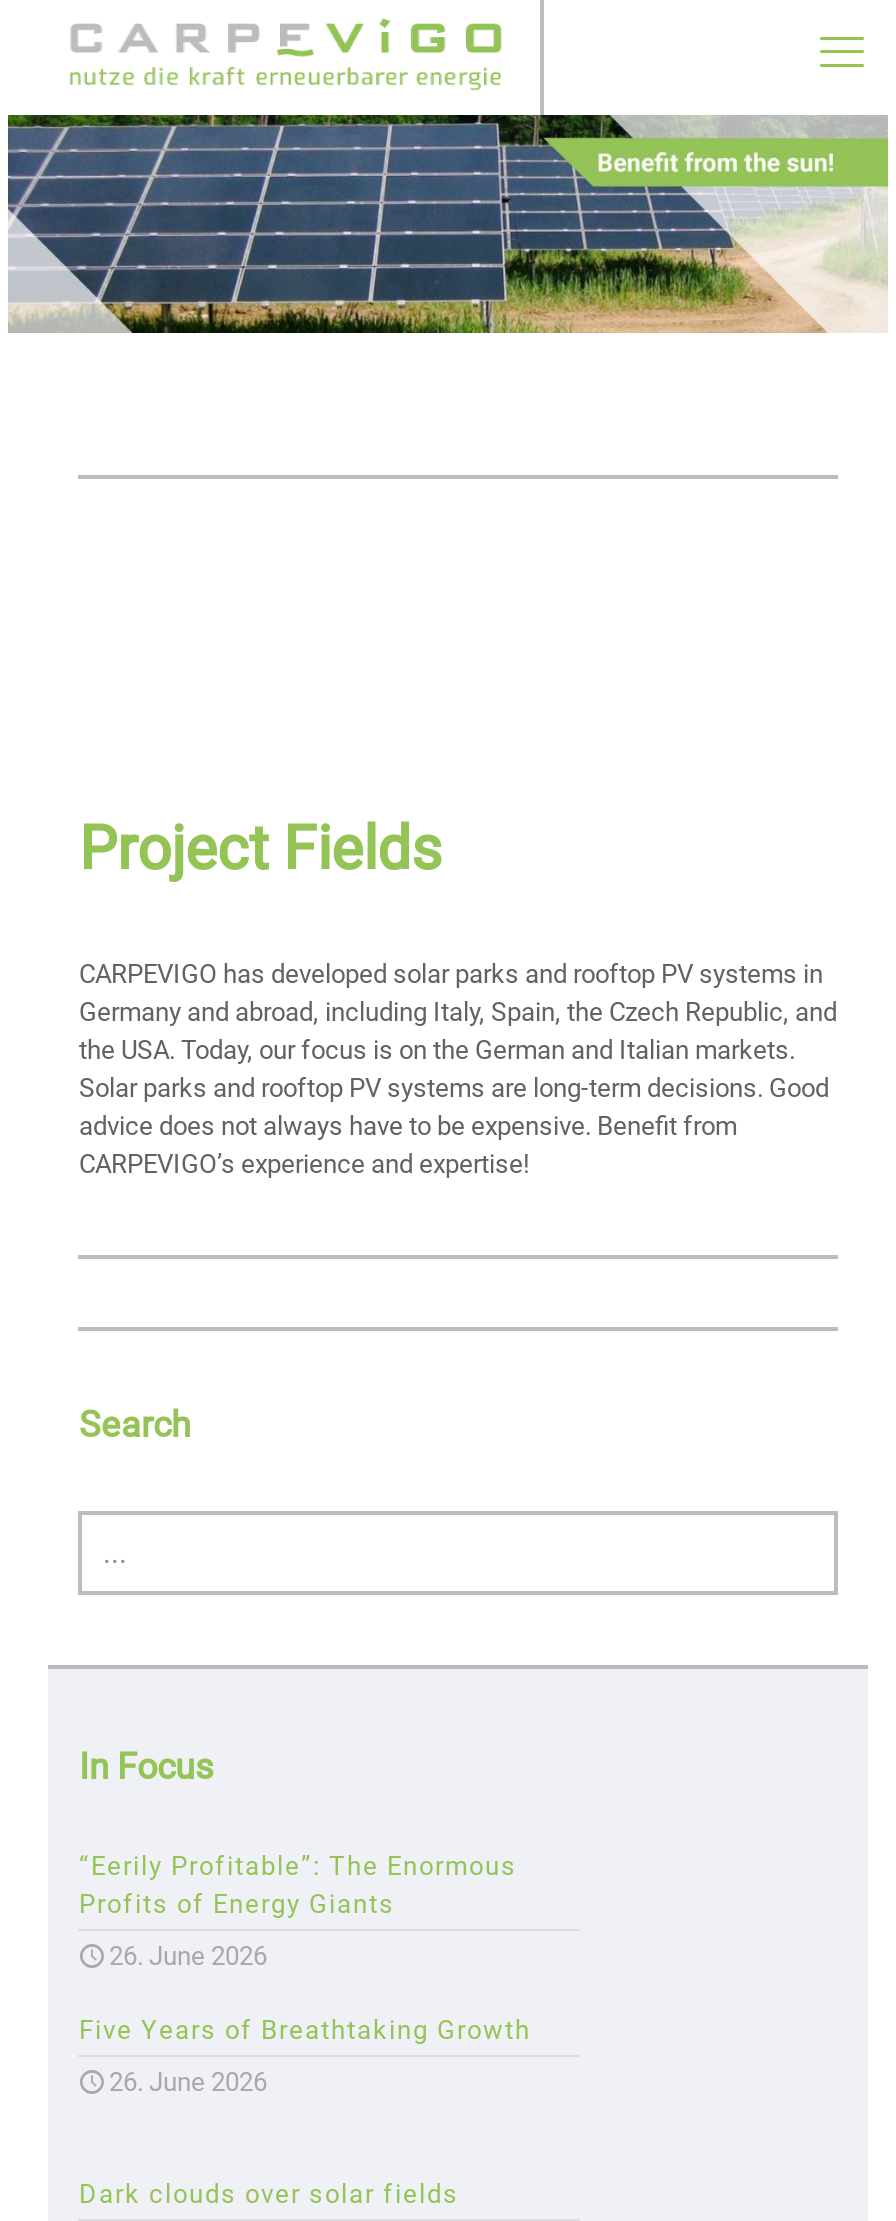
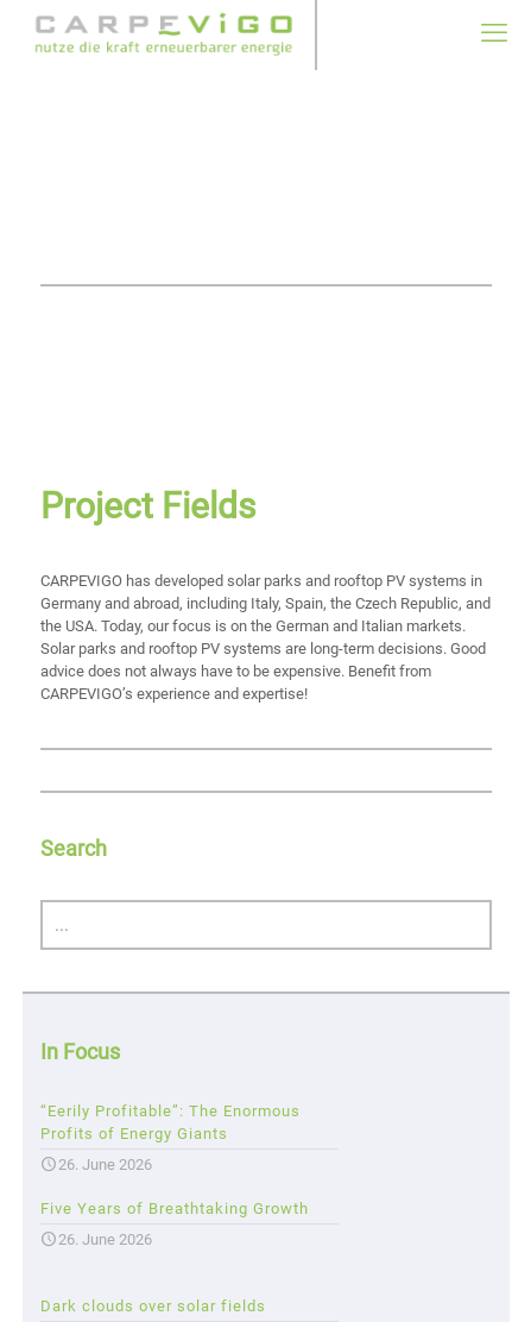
- [image]
